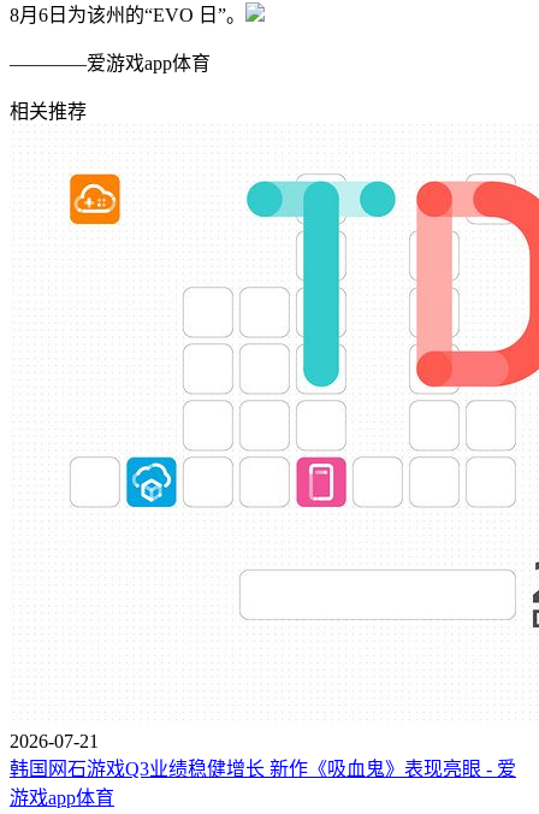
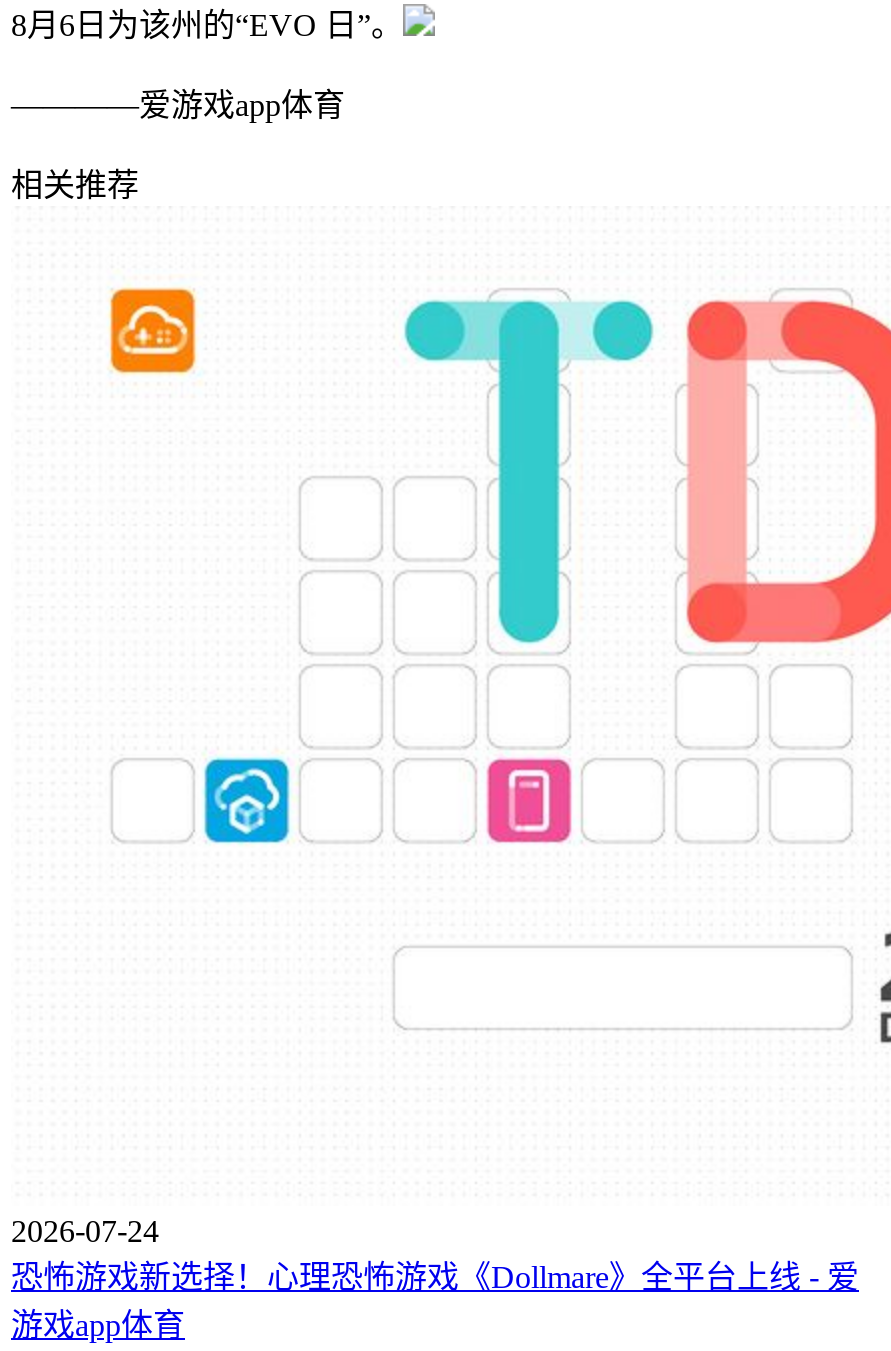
- 2026-07-21
- 韩国网石游戏Q3业绩稳健增长 新作《吸血鬼》表现亮眼 - 爱
+ 2026-07-24
+ 恐怖游戏新选择！心理恐怖游戏《Dollmare》全平台上线 - 爱
